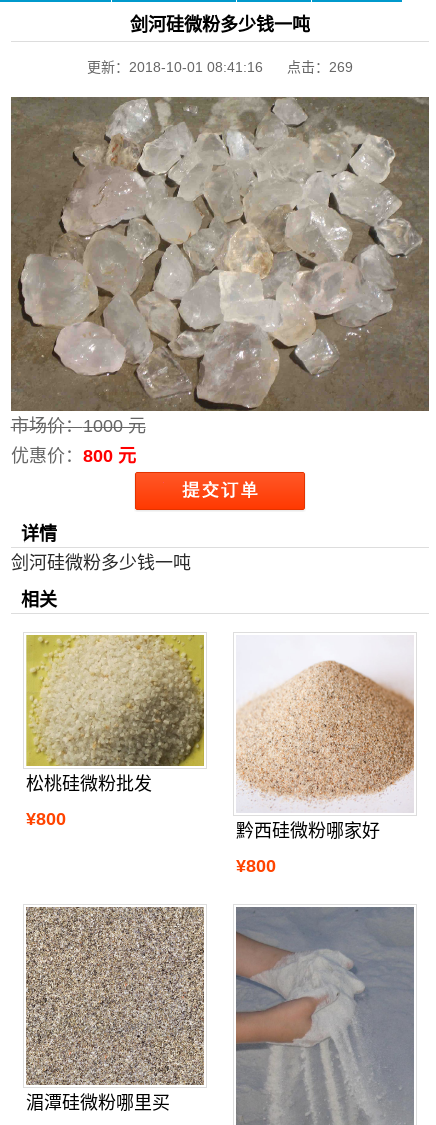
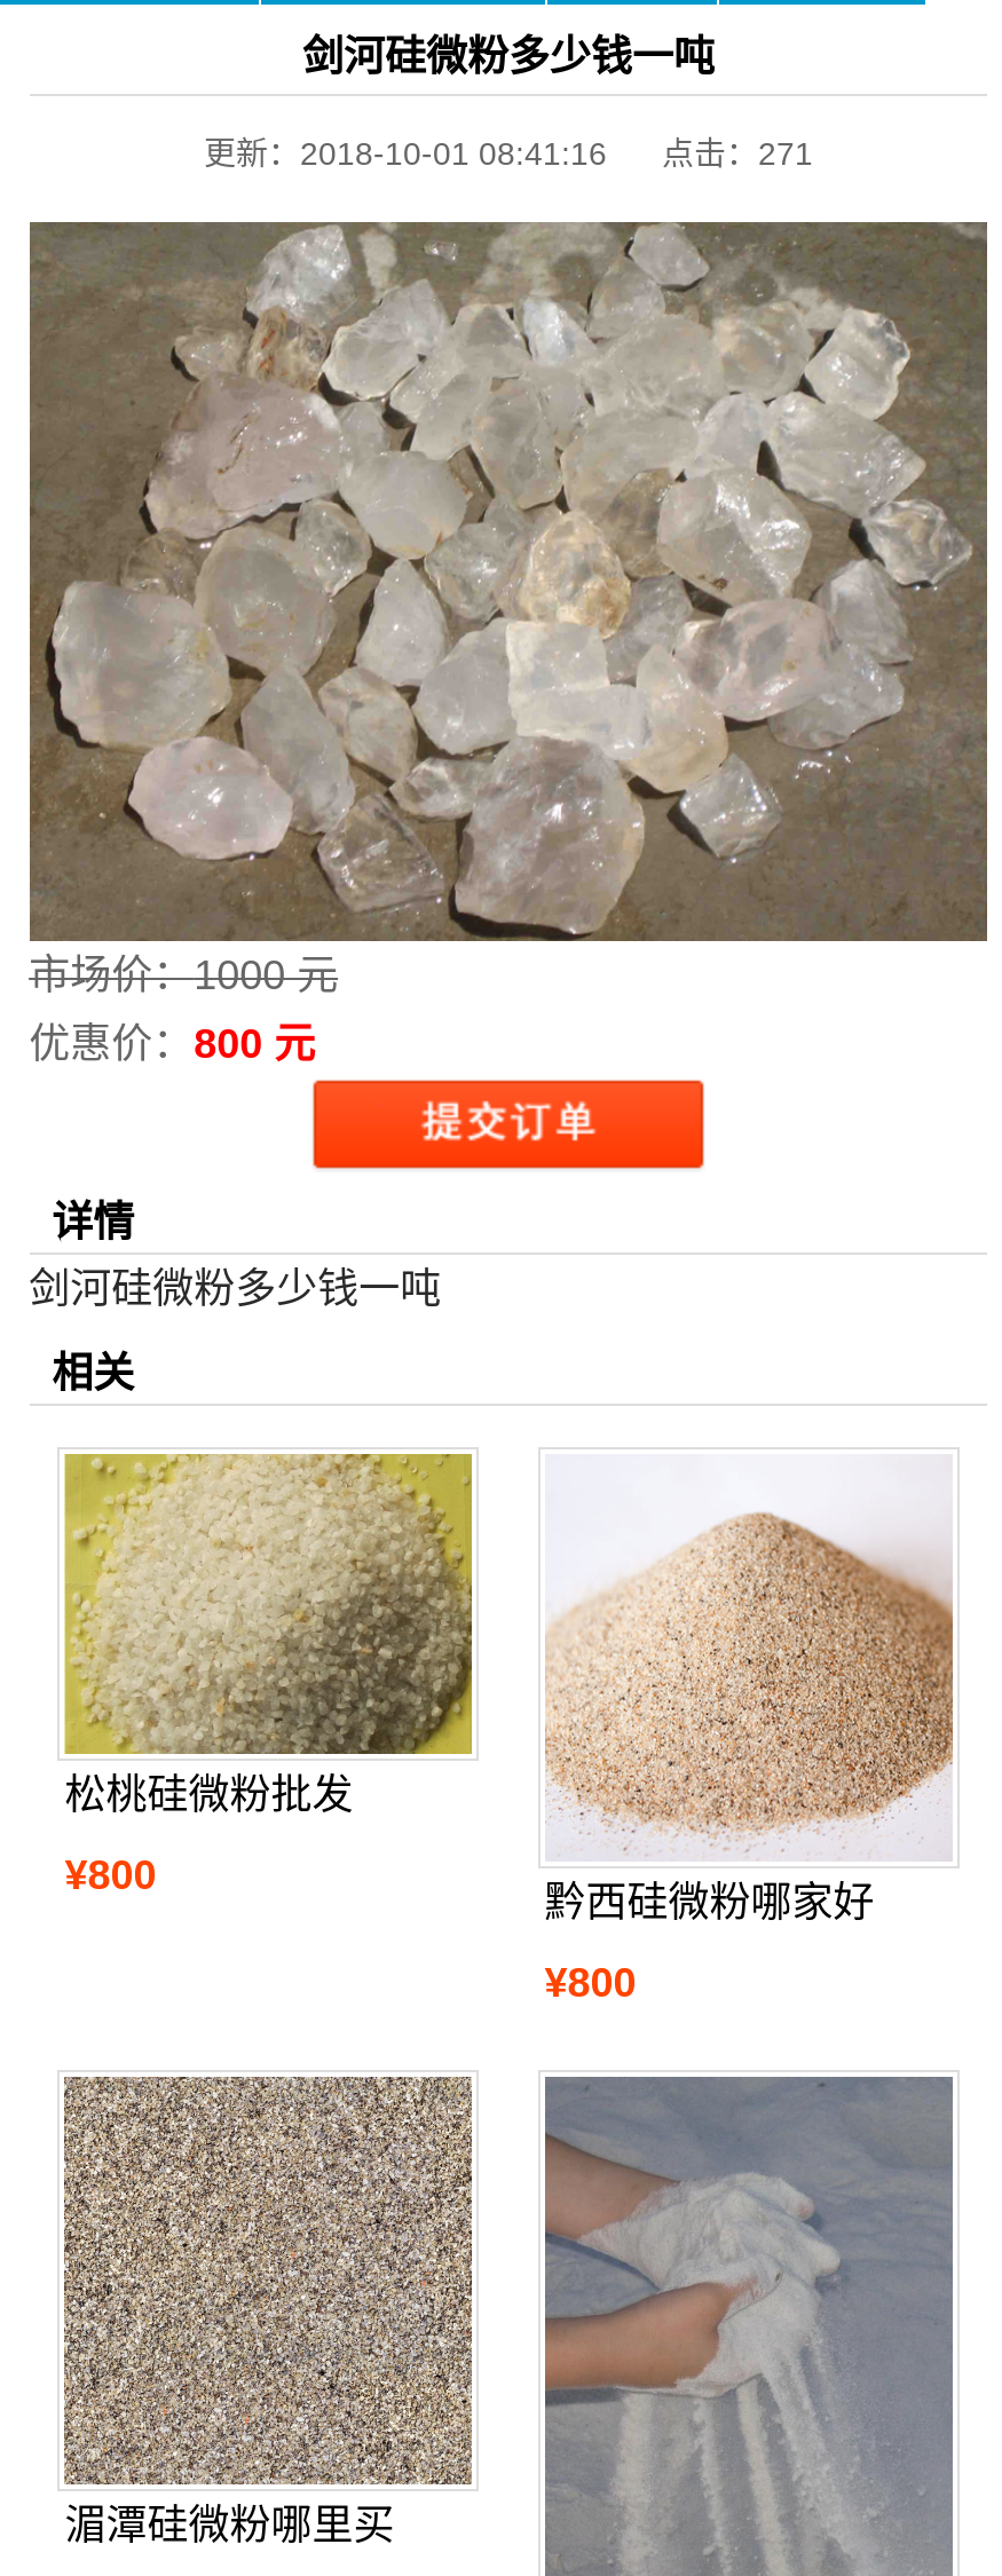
- 更新：2018-10-01 08:41:16 点击：269
+ 更新：2018-10-01 08:41:16 点击：271
